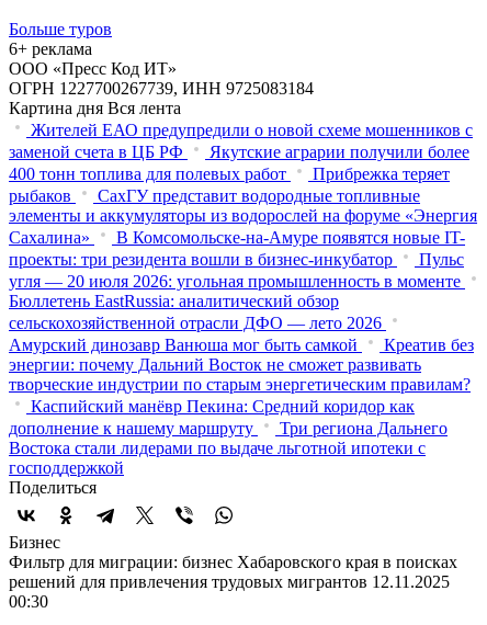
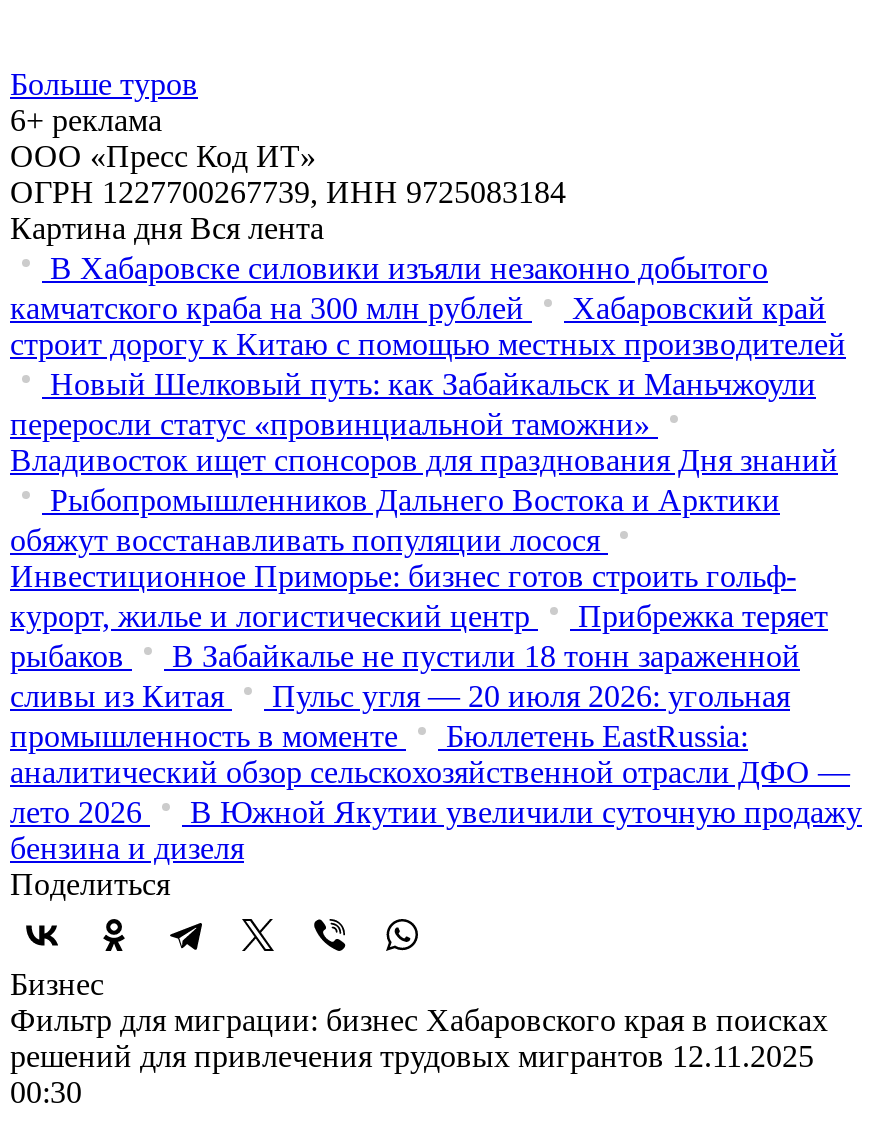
- Жителей ЕАО предупредили о новой схеме мошенников с
- заменой счета в ЦБ РФ
- Якутские аграрии получили более
- 400 тонн топлива для полевых работ
+ В Хабаровске силовики изъяли незаконно добытого
+ камчатского краба на 300 млн рублей
+ Хабаровский край
+ строит дорогу к Китаю с помощью местных производителей
+ Новый Шелковый путь: как Забайкальск и Маньчжоули
+ переросли статус «провинциальной таможни»
+ Владивосток ищет спонсоров для празднования Дня знаний
+ Рыбопромышленников Дальнего Востока и Арктики
+ обяжут восстанавливать популяции лосося
+ Инвестиционное Приморье: бизнес готов строить гольф-
+ курорт, жилье и логистический центр

moved down: Прибрежка теряет | рыбаков

- СахГУ представит водородные топливные
- элементы и аккумуляторы из водорослей на форуме «Энергия
- Сахалина»
- В Комсомольске-на-Амуре появятся новые IT-
- проекты: три резидента вошли в бизнес-инкубатор
- Пульс
- угля — 20 июля 2026: угольная промышленность в моменте
- Бюллетень EastRussia: аналитический обзор
- сельскохозяйственной отрасли ДФО — лето 2026
- Амурский динозавр Ванюша мог быть самкой
- Креатив без
- энергии: почему Дальний Восток не сможет развивать
- творческие индустрии по старым энергетическим правилам?
- Каспийский манёвр Пекина: Средний коридор как
- дополнение к нашему маршруту
- Три региона Дальнего
- Востока стали лидерами по выдаче льготной ипотеки с
- господдержкой
+ В Забайкалье не пустили 18 тонн зараженной
+ сливы из Китая
+ Пульс угля — 20 июля 2026: угольная
+ промышленность в моменте
+ Бюллетень EastRussia:
+ аналитический обзор сельскохозяйственной отрасли ДФО —
+ лето 2026
+ В Южной Якутии увеличили суточную продажу
+ бензина и дизеля
